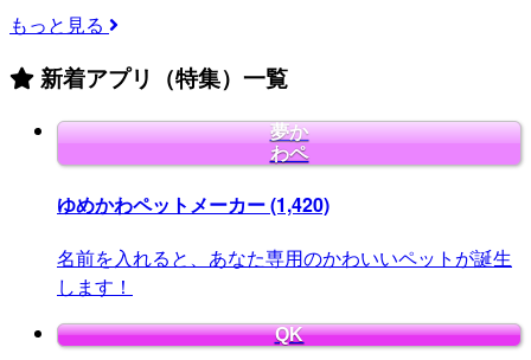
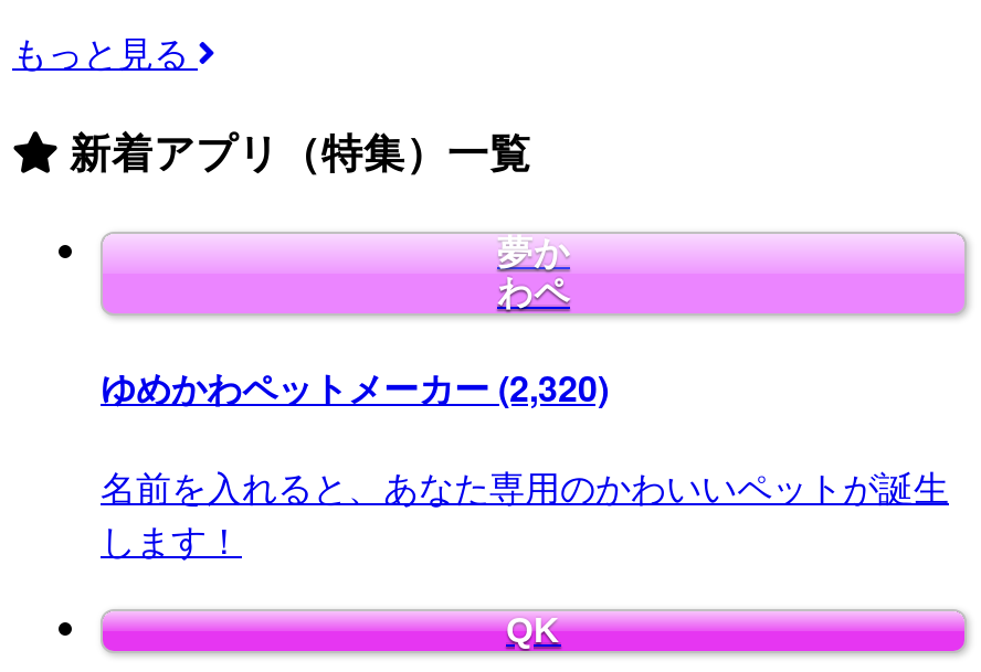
- ゆめかわペットメーカー(1,420)
+ ゆめかわペットメーカー(2,320)
